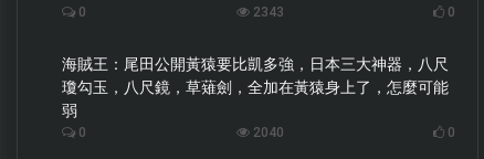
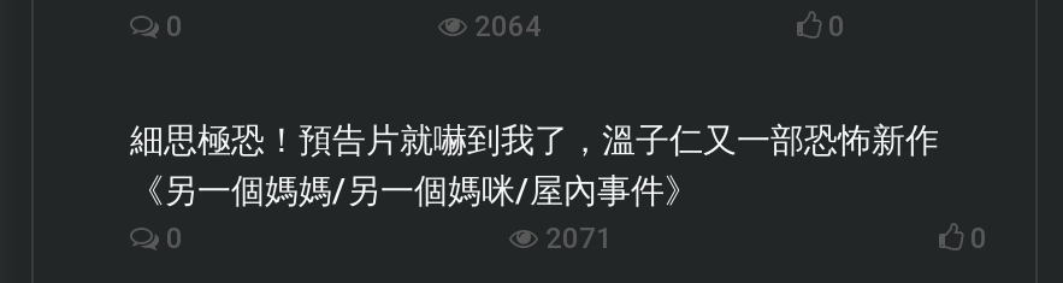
- 2343
+ 2064

- 海賊王：尾田公開黃猿要比凱多強，日本三大神器，八尺
- 瓊勾玉，八尺鏡，草薙劍，全加在黃猿身上了，怎麼可能
- 弱
+ 細思極恐！預告片就嚇到我了，溫子仁又一部恐怖新作
+ 《另一個媽媽/另一個媽咪/屋內事件》

- 2040
+ 2071
